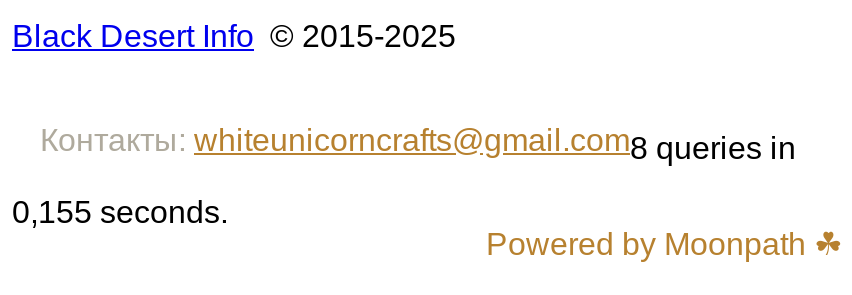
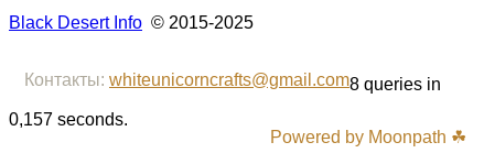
- 0,155 seconds.
+ 0,157 seconds.
